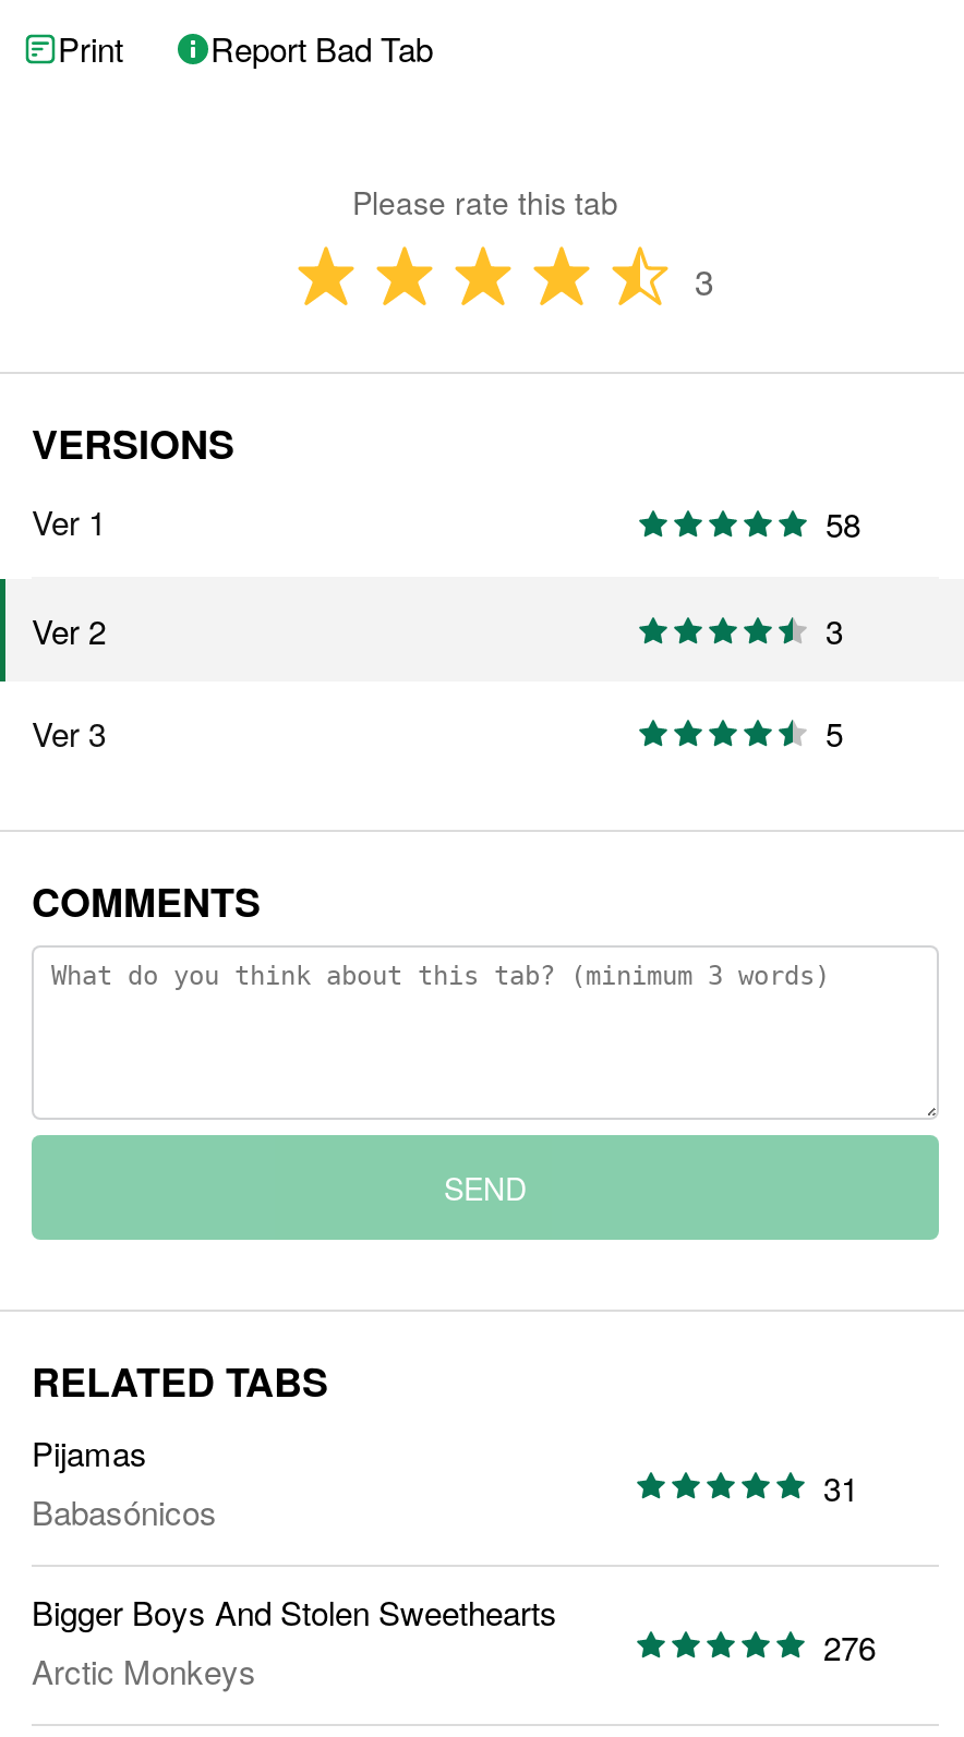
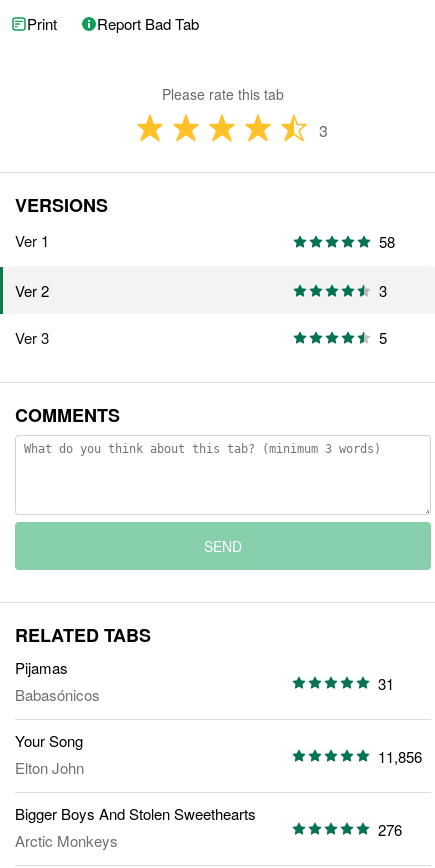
+ Your Song
+ Elton John

+ 11,856
